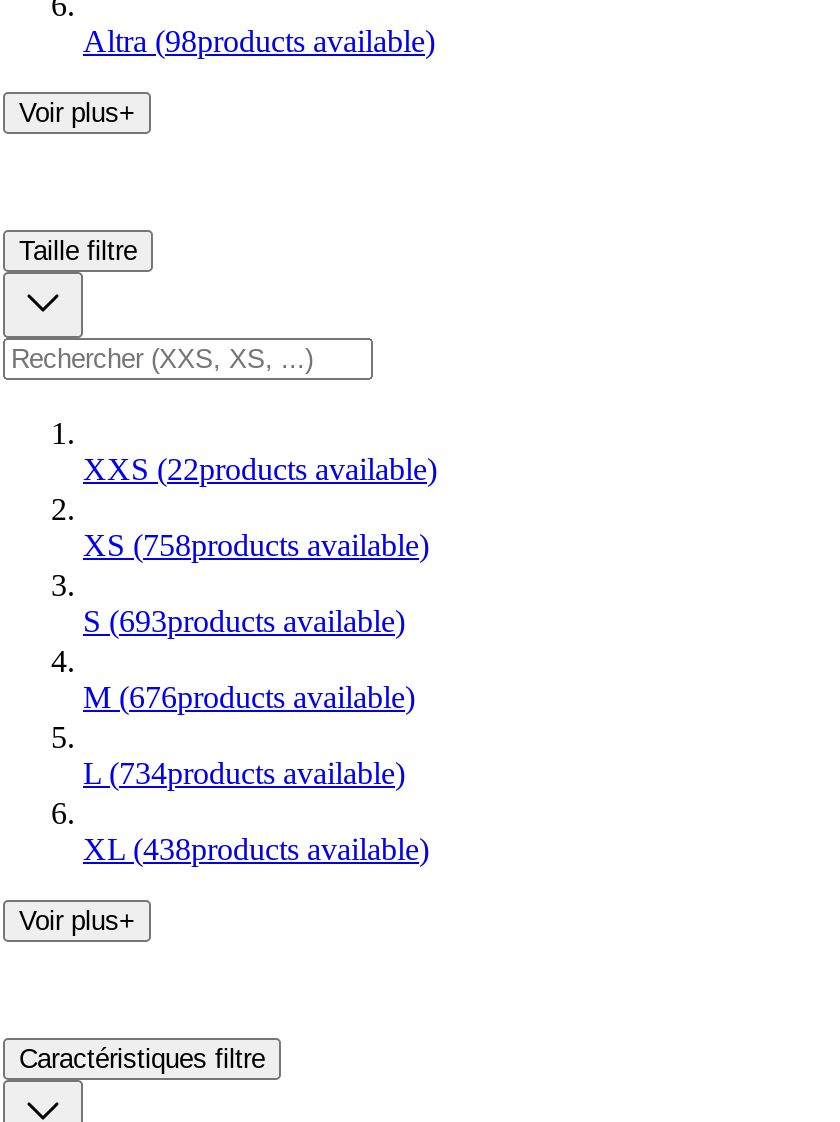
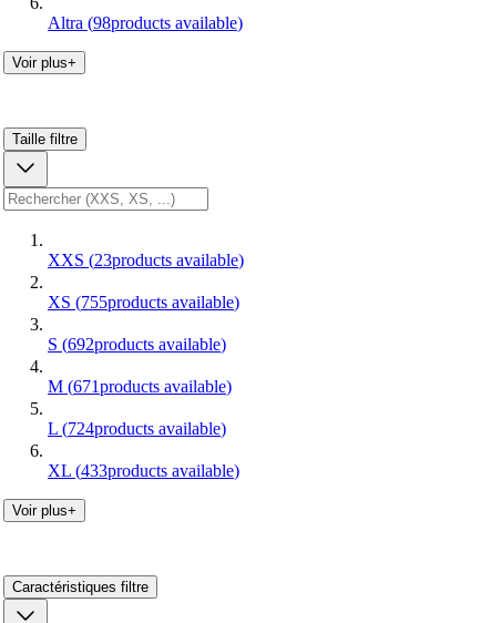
- XXS (22products available)
+ XXS (23products available)

- XS (758products available)
+ XS (755products available)

- S (693products available)
+ S (692products available)

- M (676products available)
+ M (671products available)

- L (734products available)
+ L (724products available)

- XL (438products available)
+ XL (433products available)
